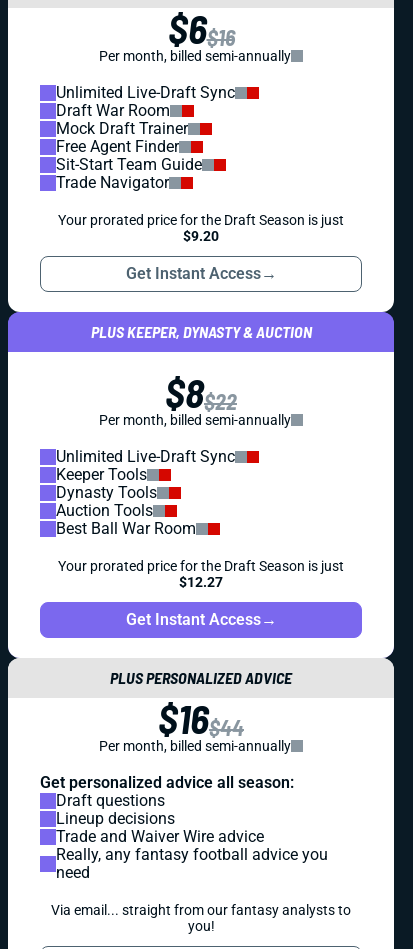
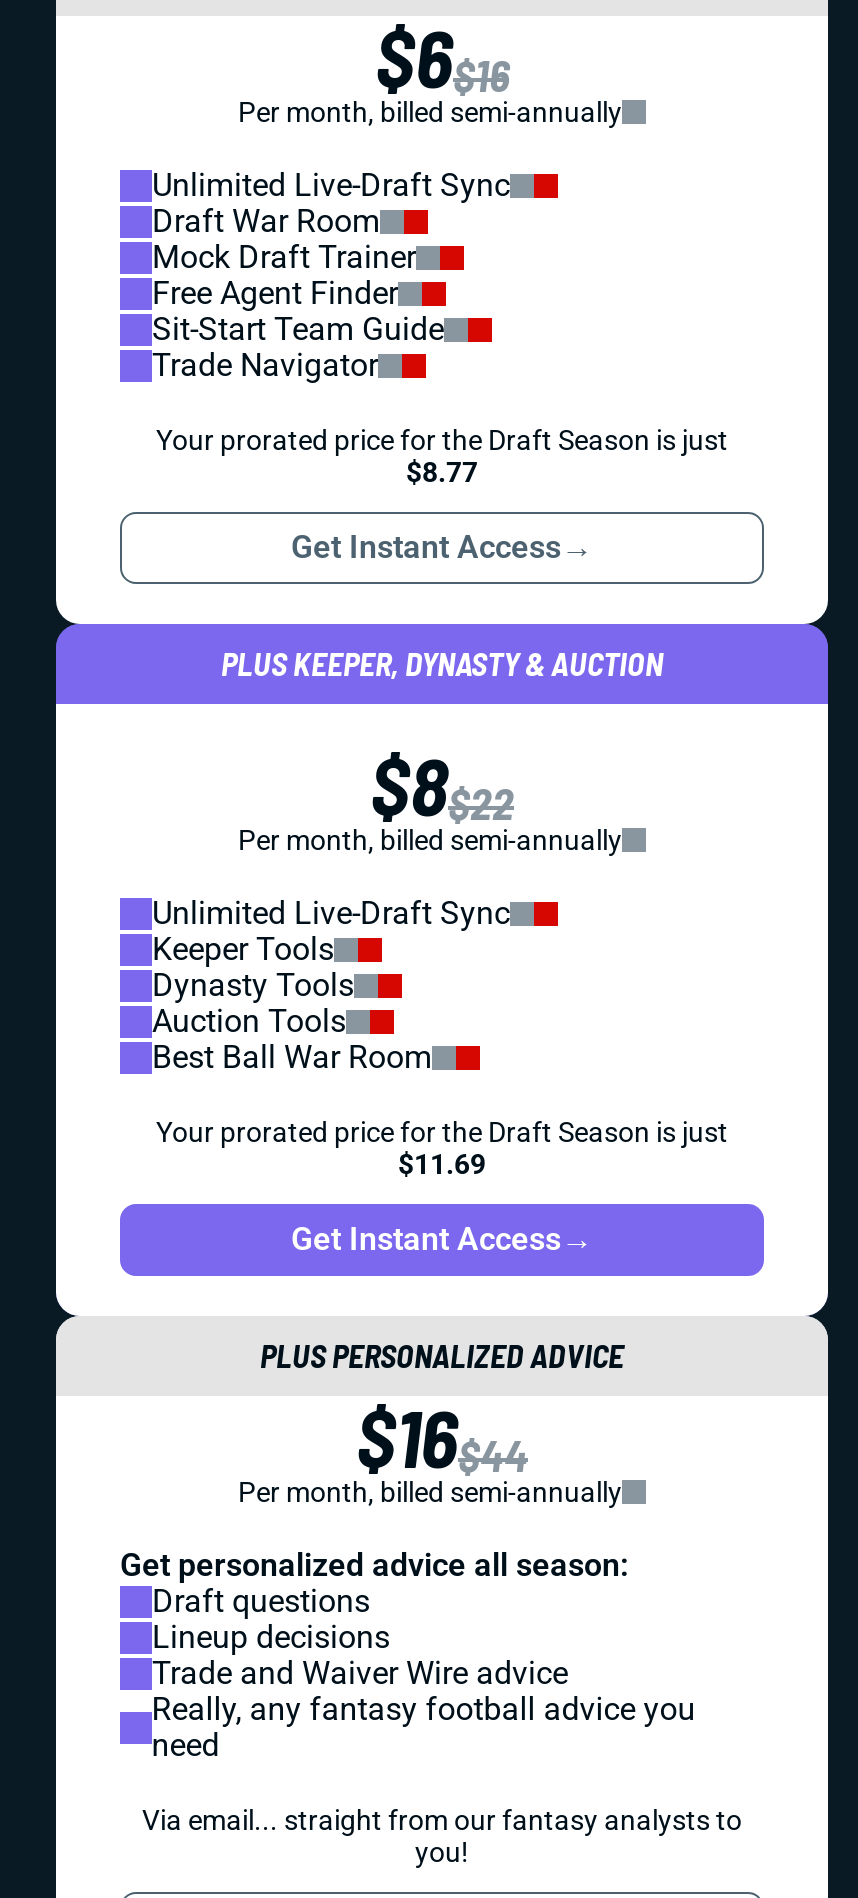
- $9.20
+ $8.77

- $12.27
+ $11.69
